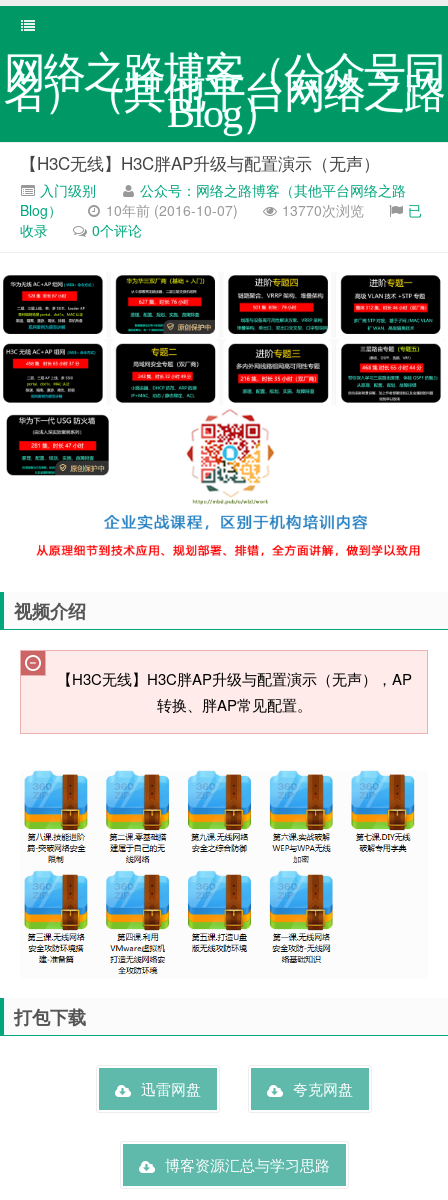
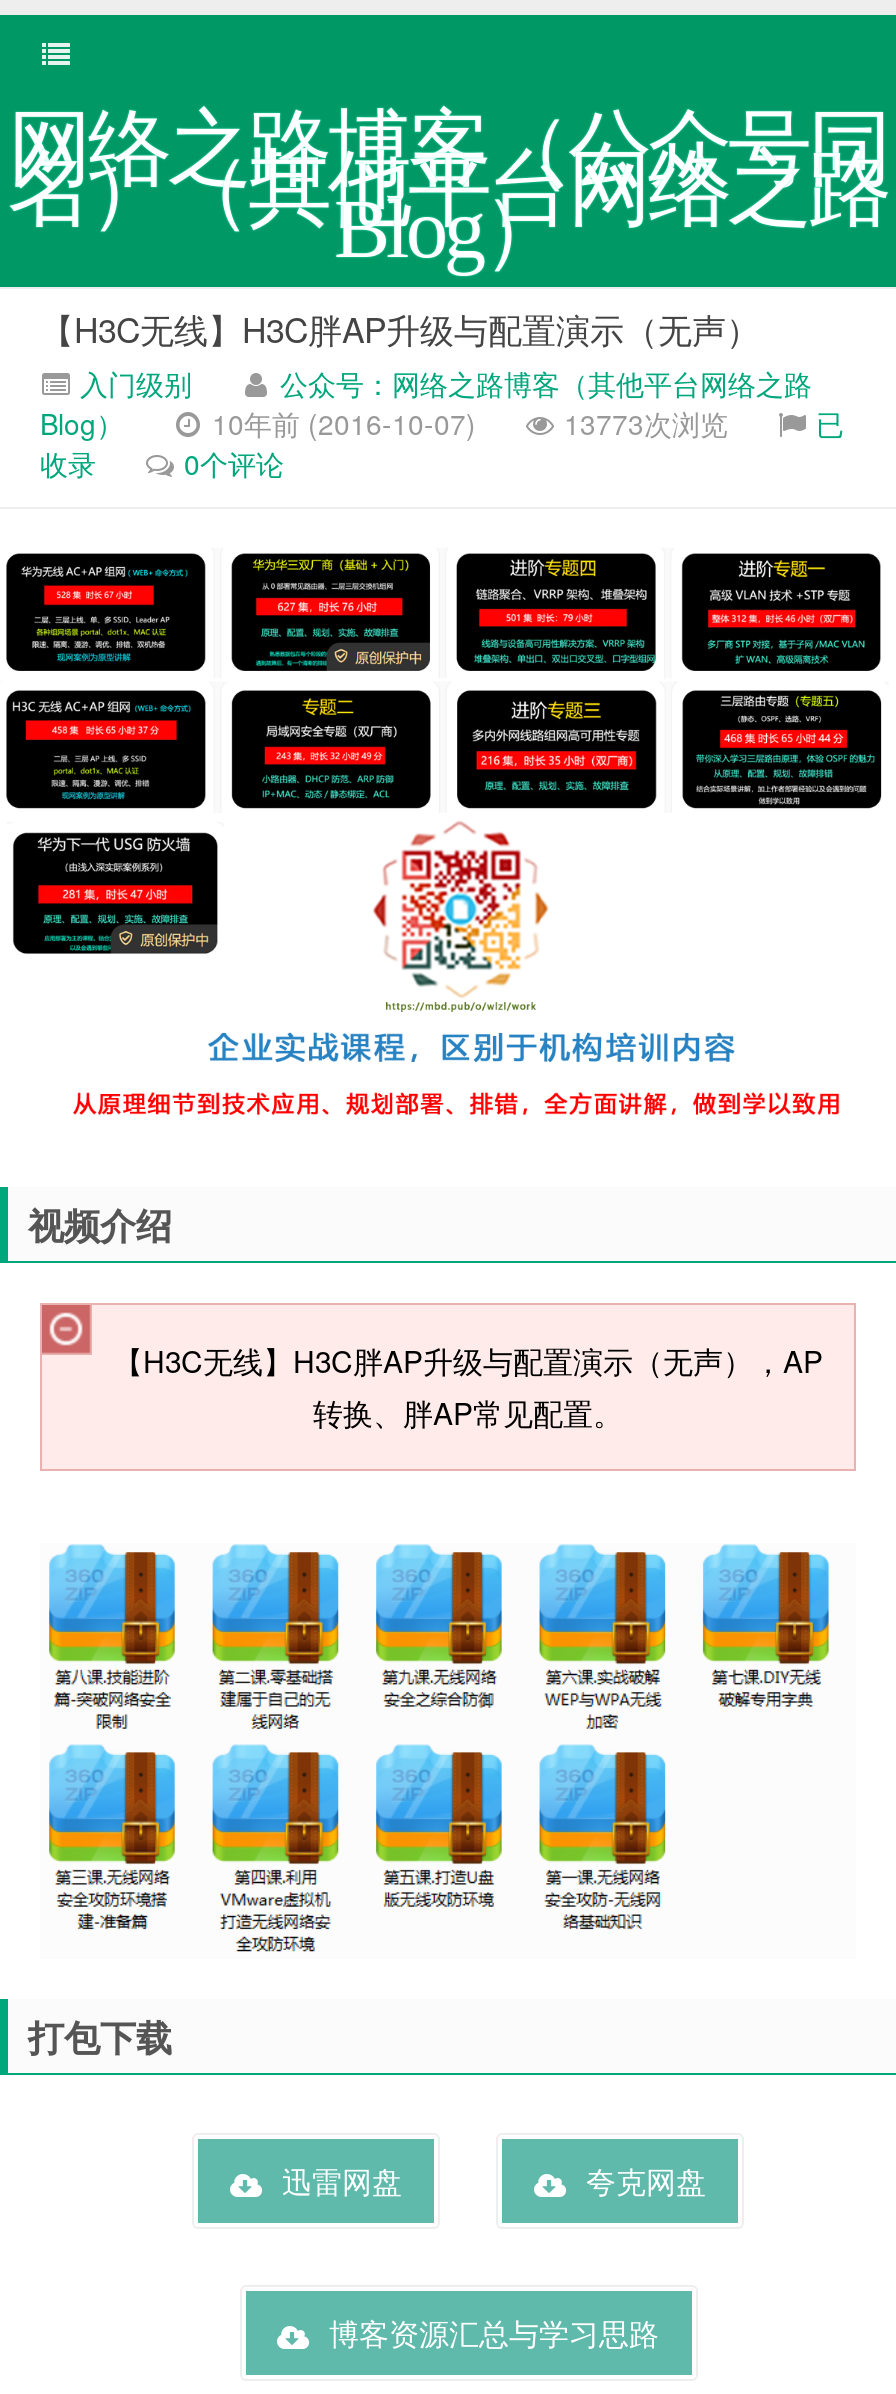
- Blog） 10年前 (2016-10-07) 13770次浏览
+ Blog） 10年前 (2016-10-07) 13773次浏览
